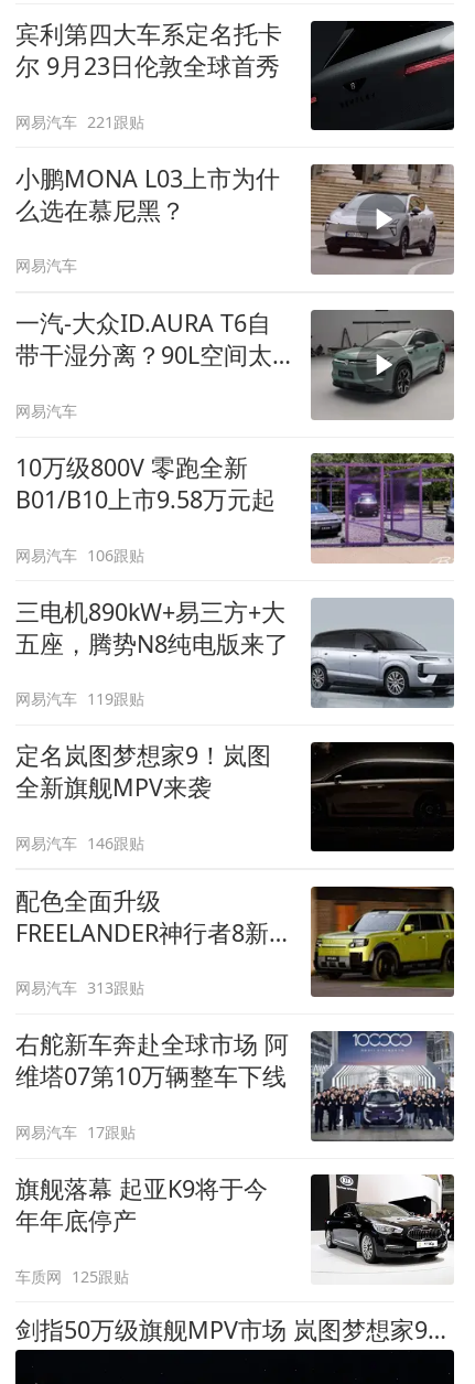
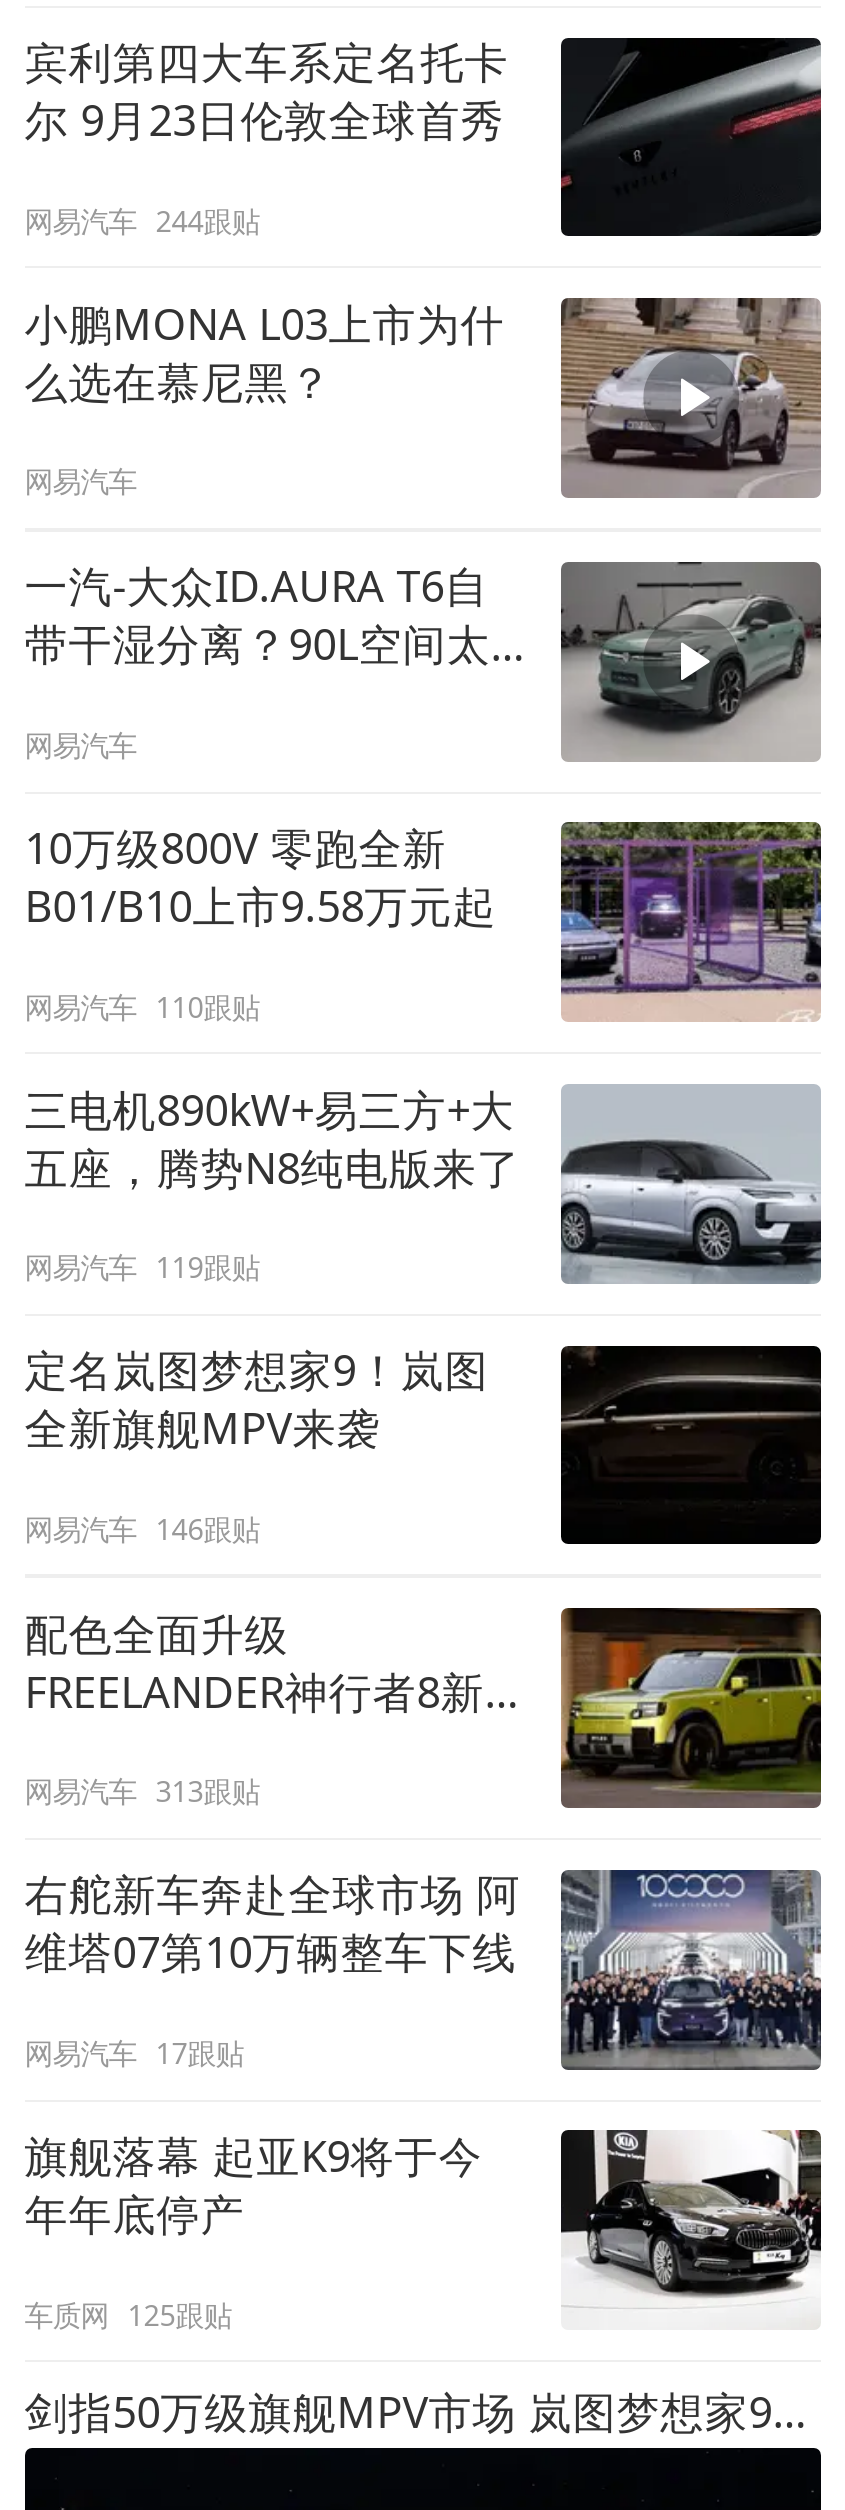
- 网易汽车 221跟贴
+ 网易汽车 244跟贴

- 网易汽车 106跟贴
+ 网易汽车 110跟贴
